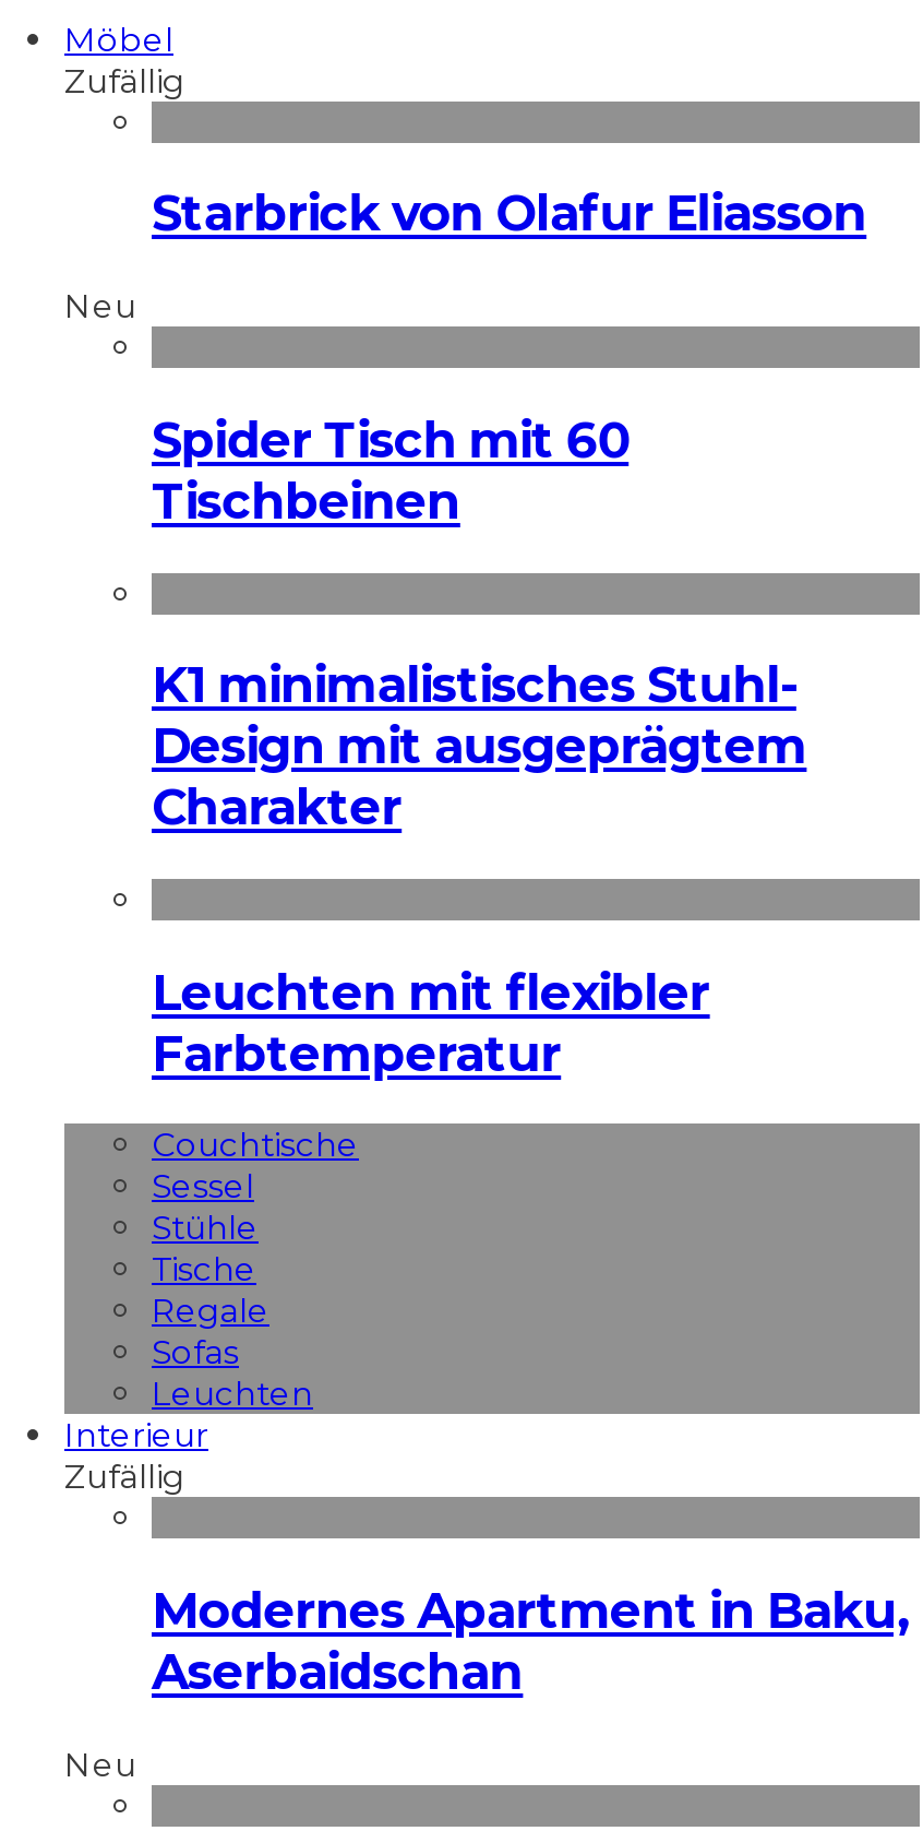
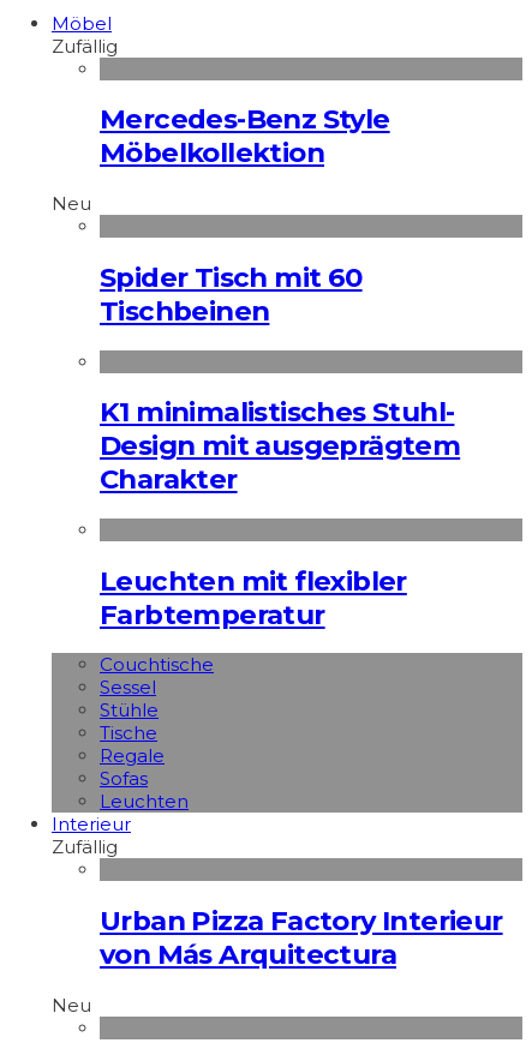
- Starbrick von Olafur Eliasson
+ Mercedes-Benz Style
+ Möbelkollektion

- Modernes Apartment in Baku,
- Aserbaidschan
+ Urban Pizza Factory Interieur
+ von Más Arquitectura
